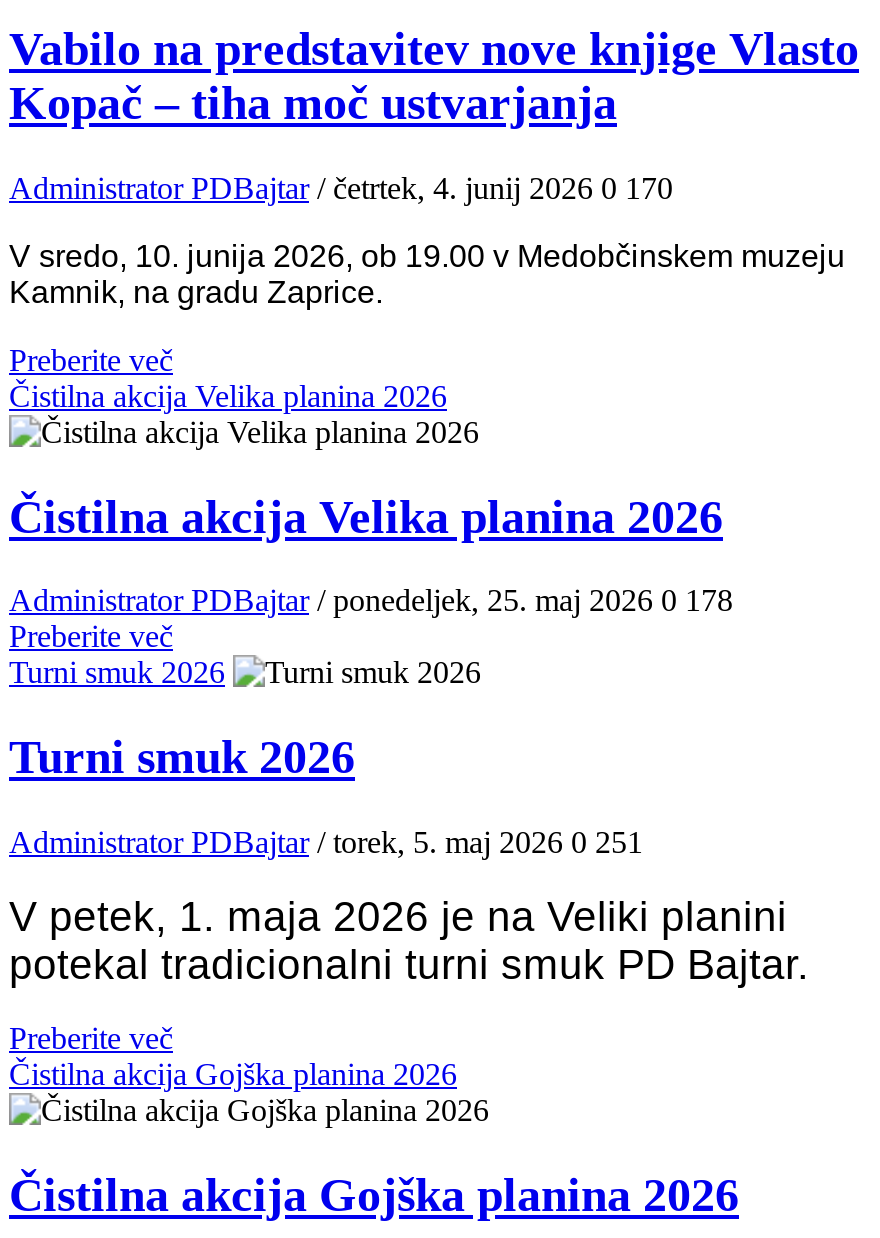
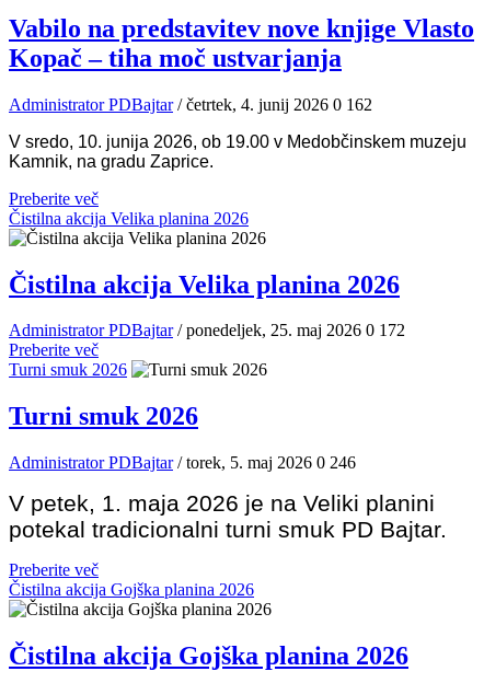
- Administrator PDBajtar / četrtek, 4. junij 2026 0 170
+ Administrator PDBajtar / četrtek, 4. junij 2026 0 162

- Administrator PDBajtar / ponedeljek, 25. maj 2026 0 178
+ Administrator PDBajtar / ponedeljek, 25. maj 2026 0 172

- Administrator PDBajtar / torek, 5. maj 2026 0 251
+ Administrator PDBajtar / torek, 5. maj 2026 0 246
